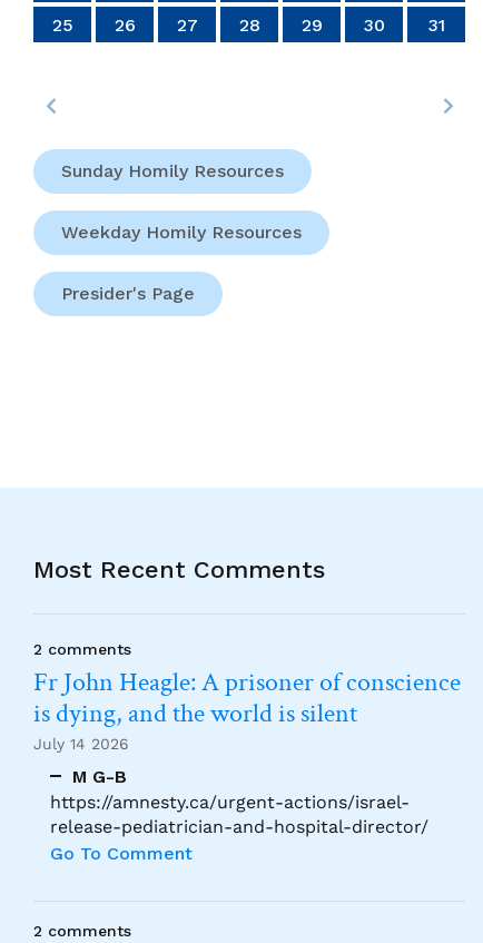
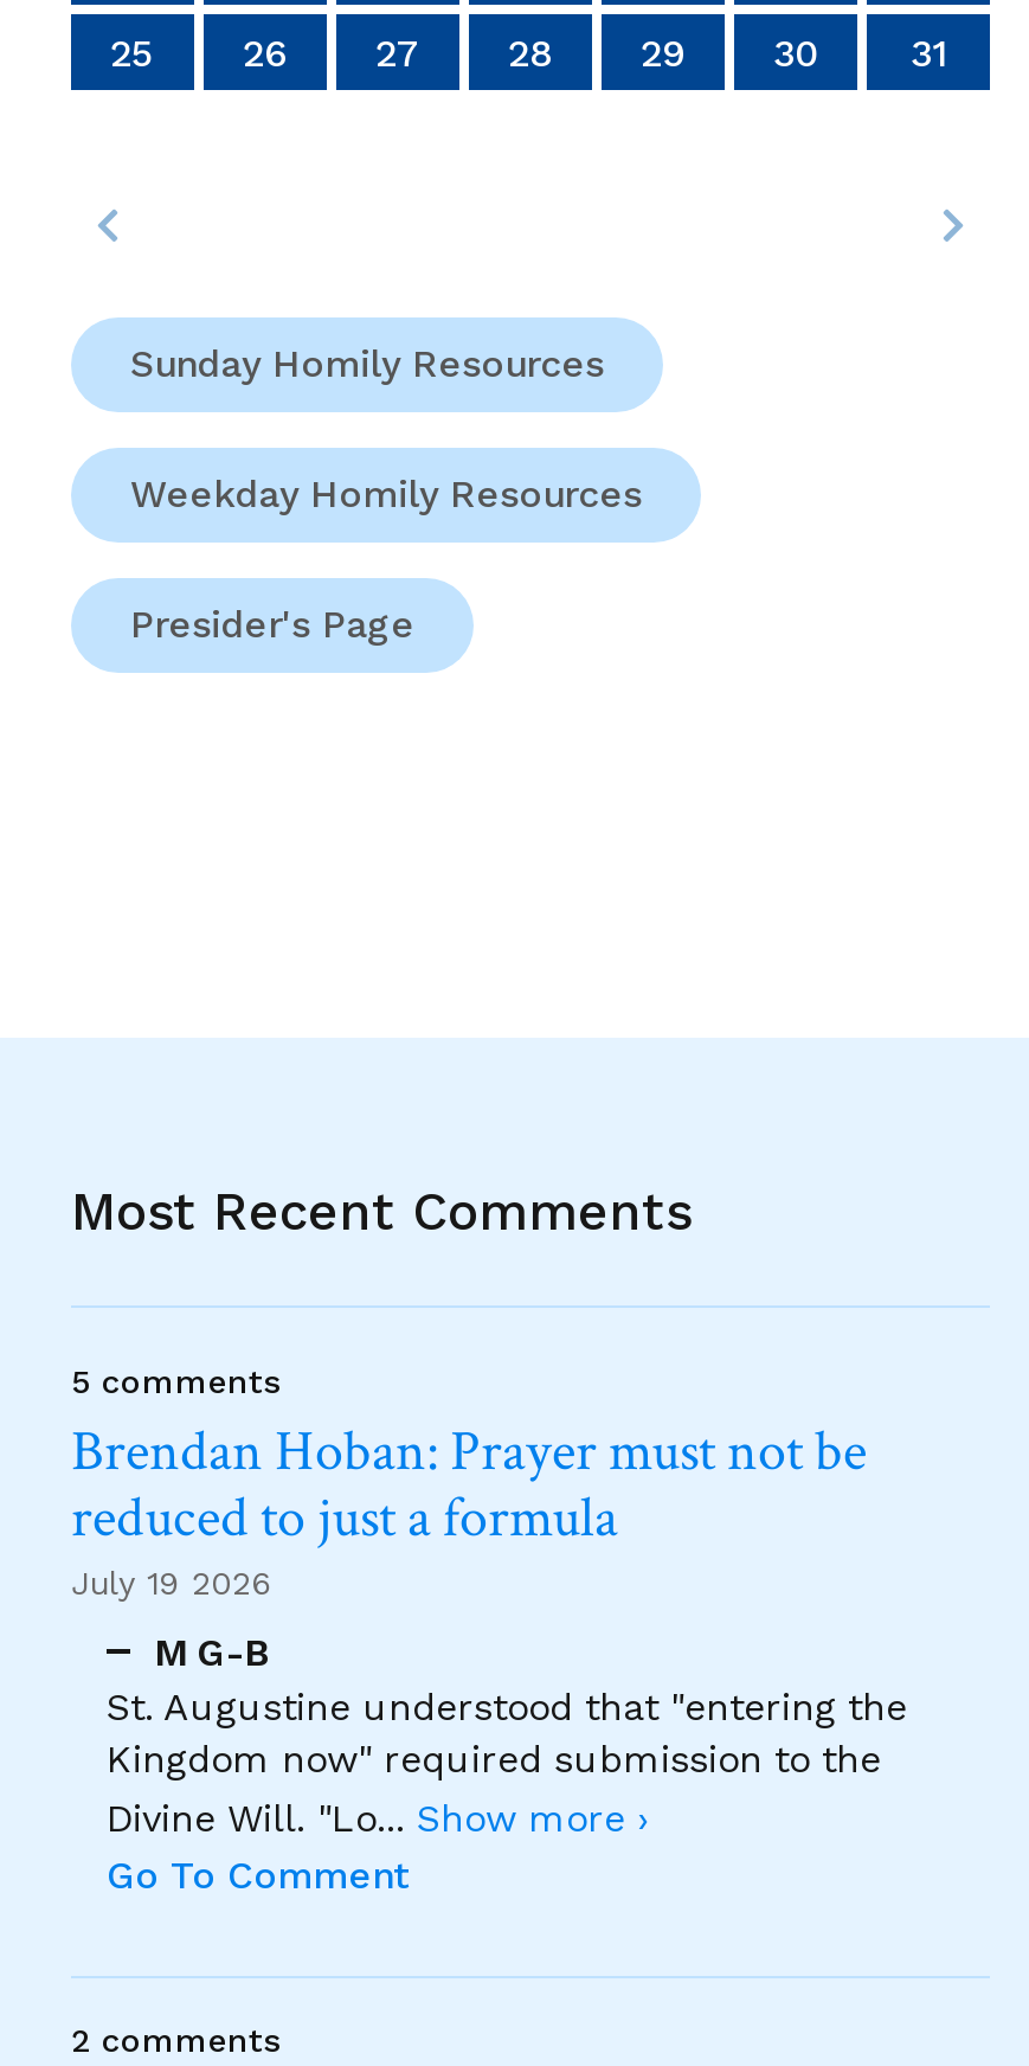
- 2 comments
- Fr John Heagle: A prisoner of conscience
- is dying, and the world is silent
- July 14 2026
+ 5 comments
+ Brendan Hoban: Prayer must not be
+ reduced to just a formula
+ July 19 2026

- https://amnesty.ca/urgent-actions/israel-
- release-pediatrician-and-hospital-director/
+ St. Augustine understood that "entering the
+ Kingdom now" required submission to the
+ Divine Will. "Lo... Show more ›
